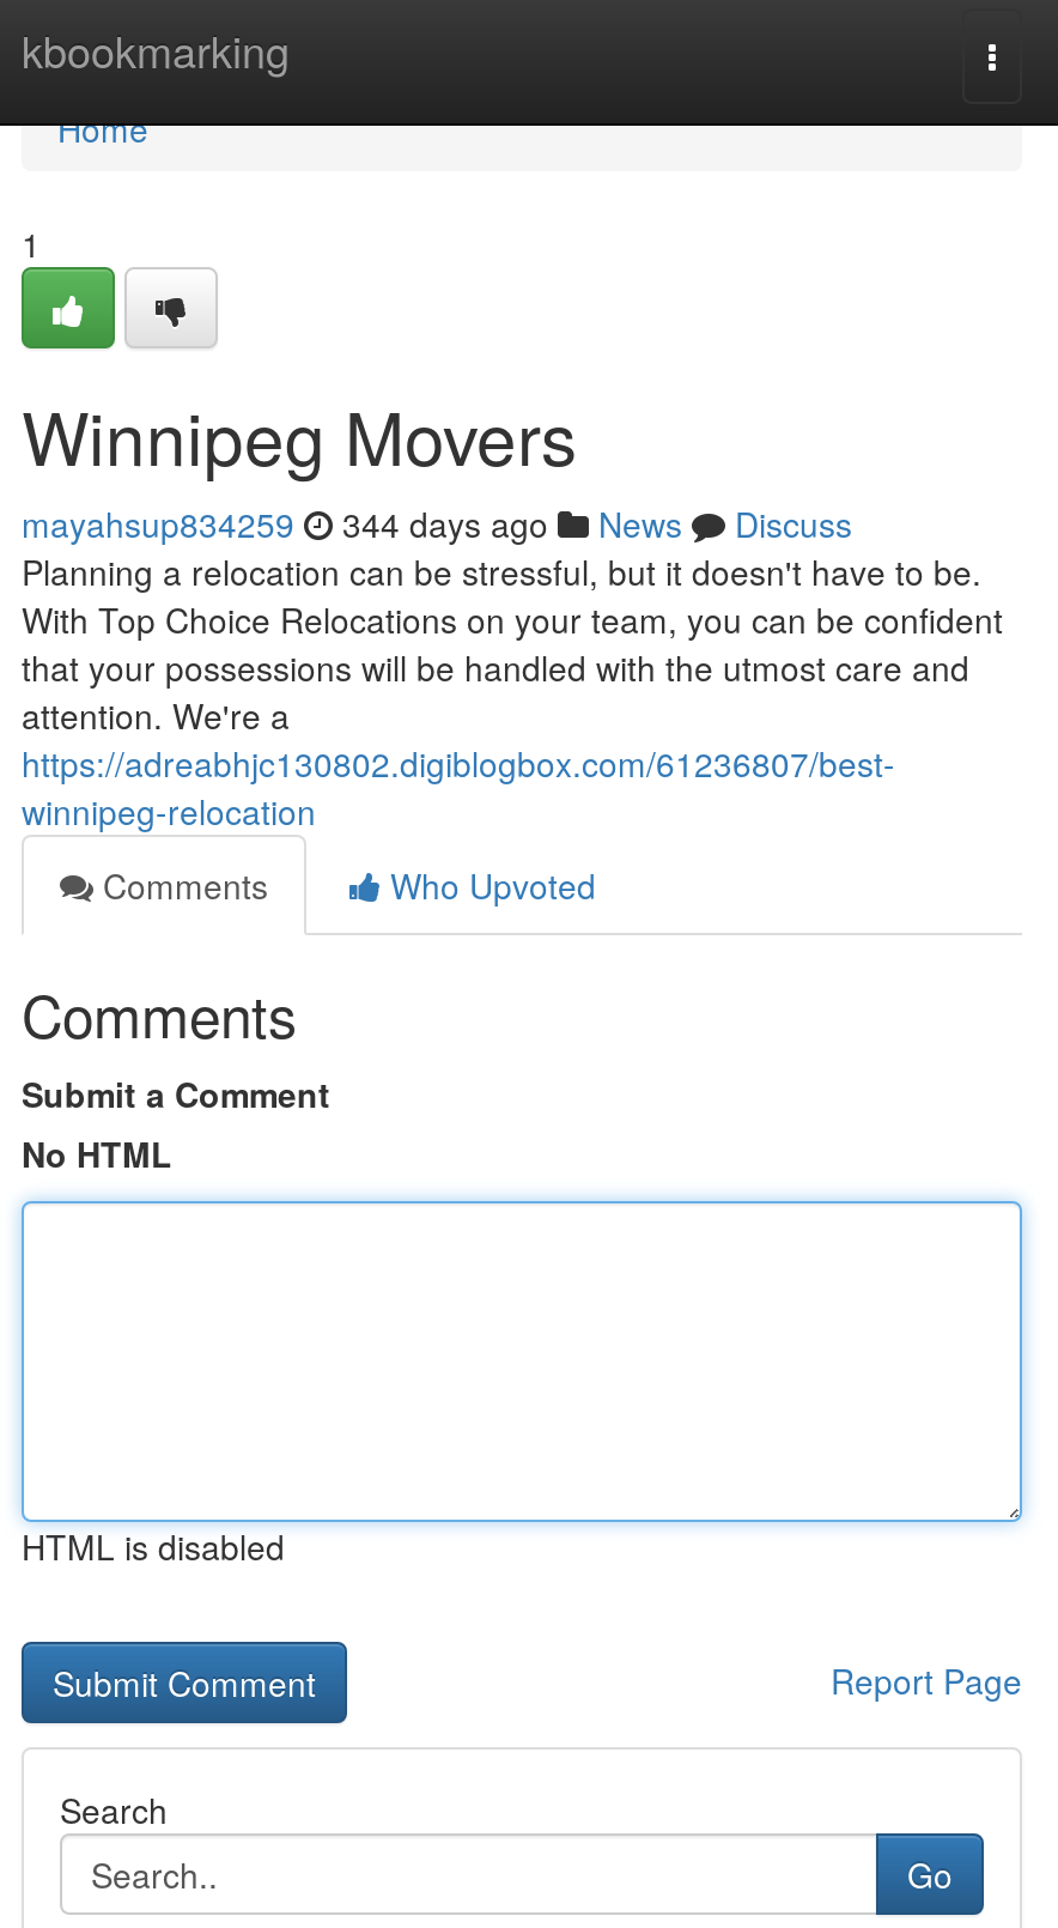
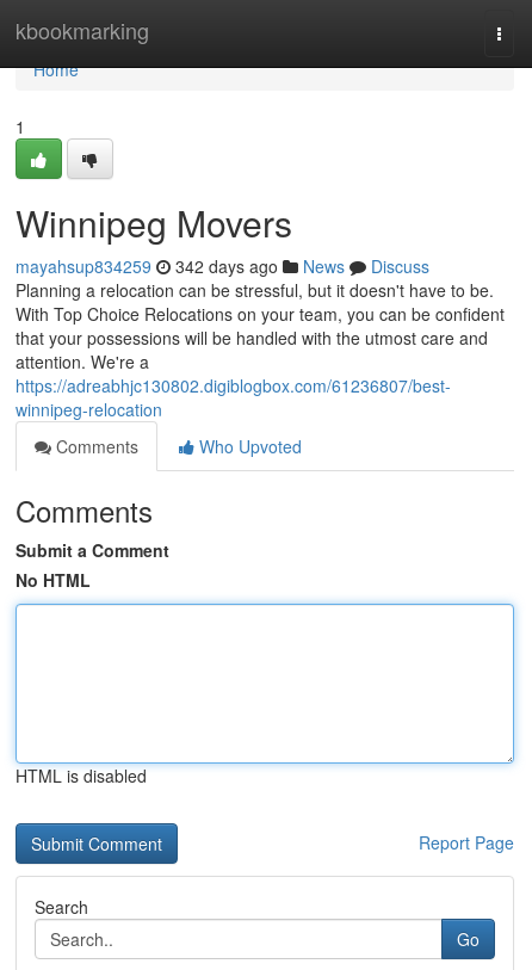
- mayahsup834259 344 days ago News Discuss
+ mayahsup834259 342 days ago News Discuss
